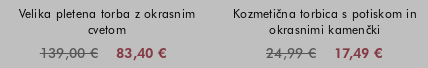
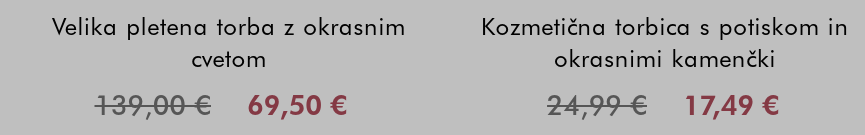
- 139,00 € 83,40 €
+ 139,00 € 69,50 €
